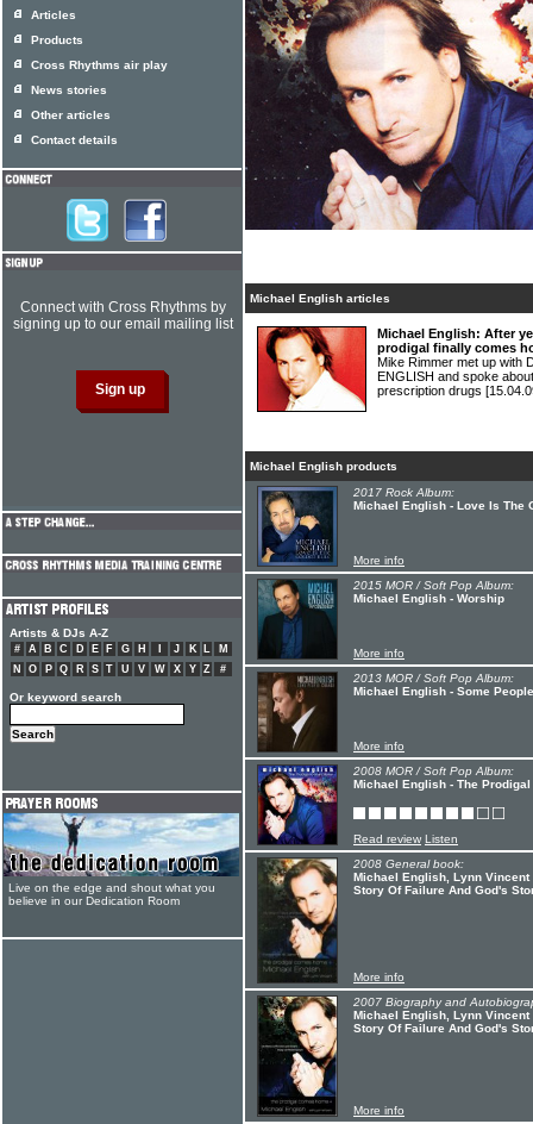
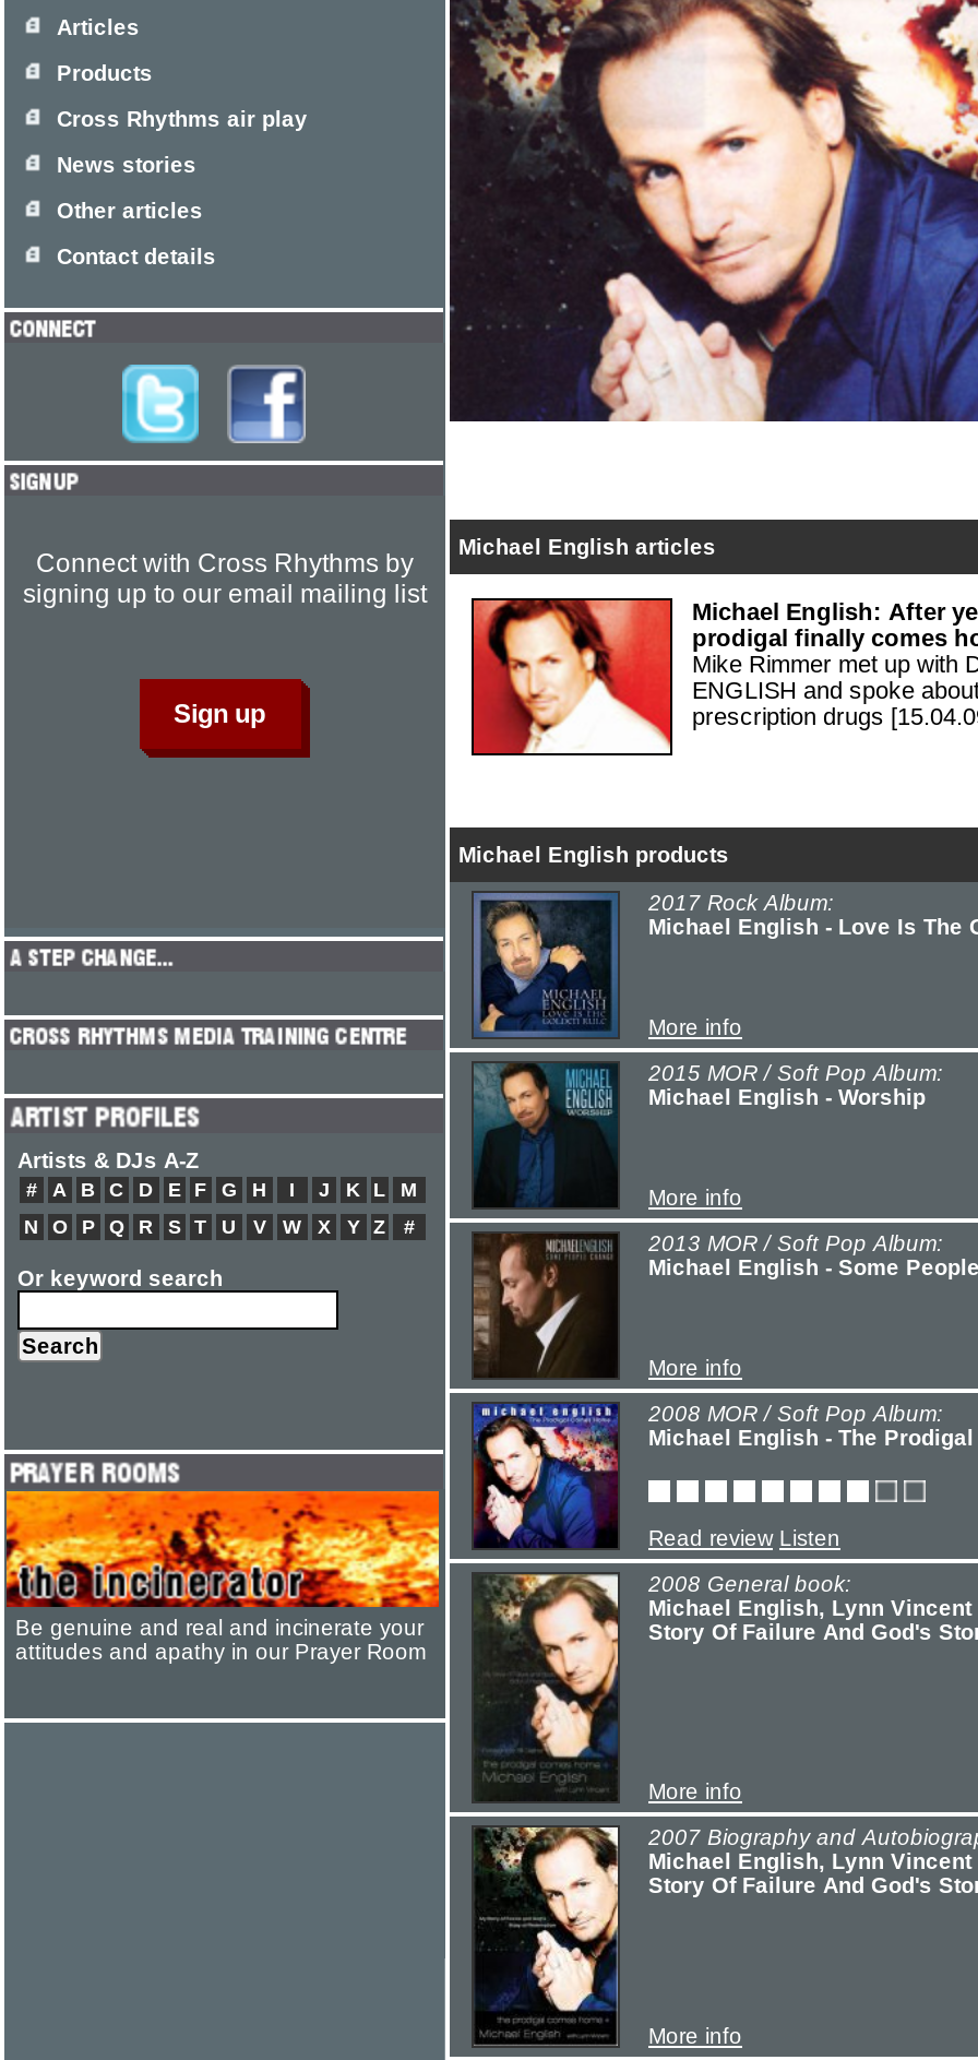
- [image]
- Live on the edge and shout what you
- believe in our Dedication Room
+ [image]
+ Be genuine and real and incinerate your
+ attitudes and apathy in our Prayer Room
